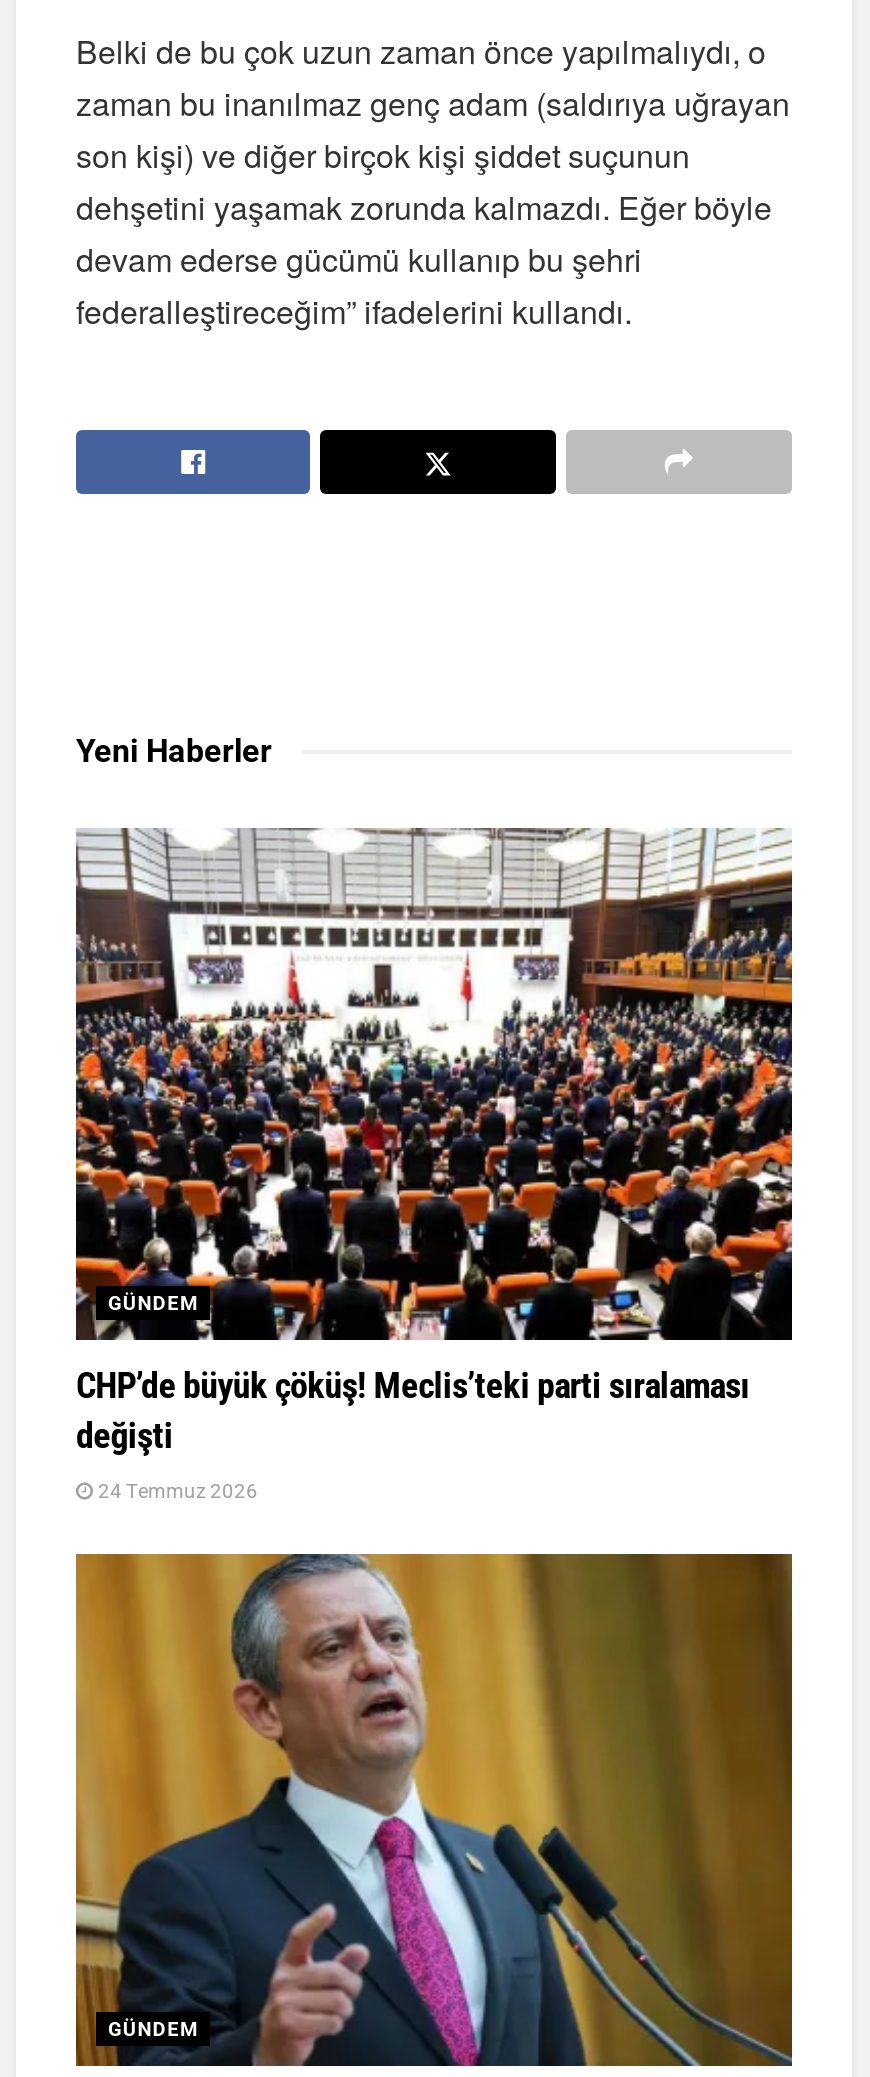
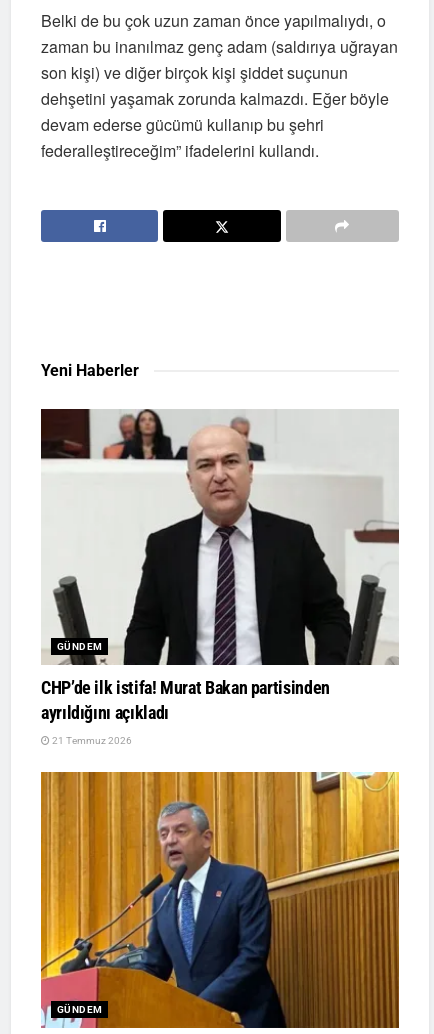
- [image]
- CHP’de büyük çöküş! Meclis’teki parti sıralaması
- değişti
+ [image]
+ CHP’de ilk istifa! Murat Bakan partisinden
+ ayrıldığını açıkladı

- 24 Temmuz 2026
+ 21 Temmuz 2026

- [image]
+ [image]
